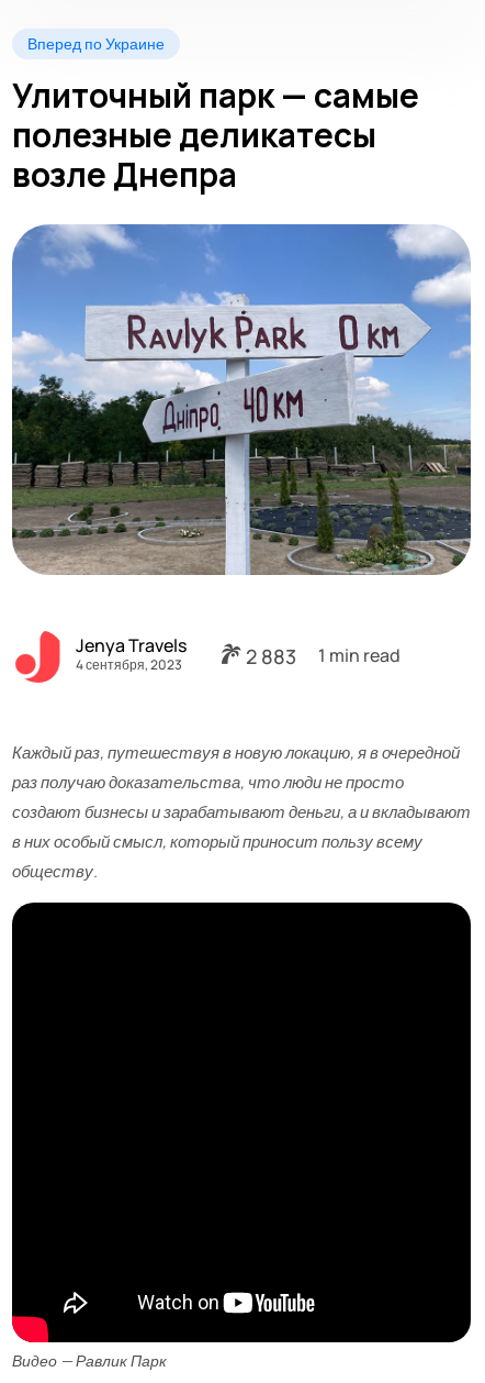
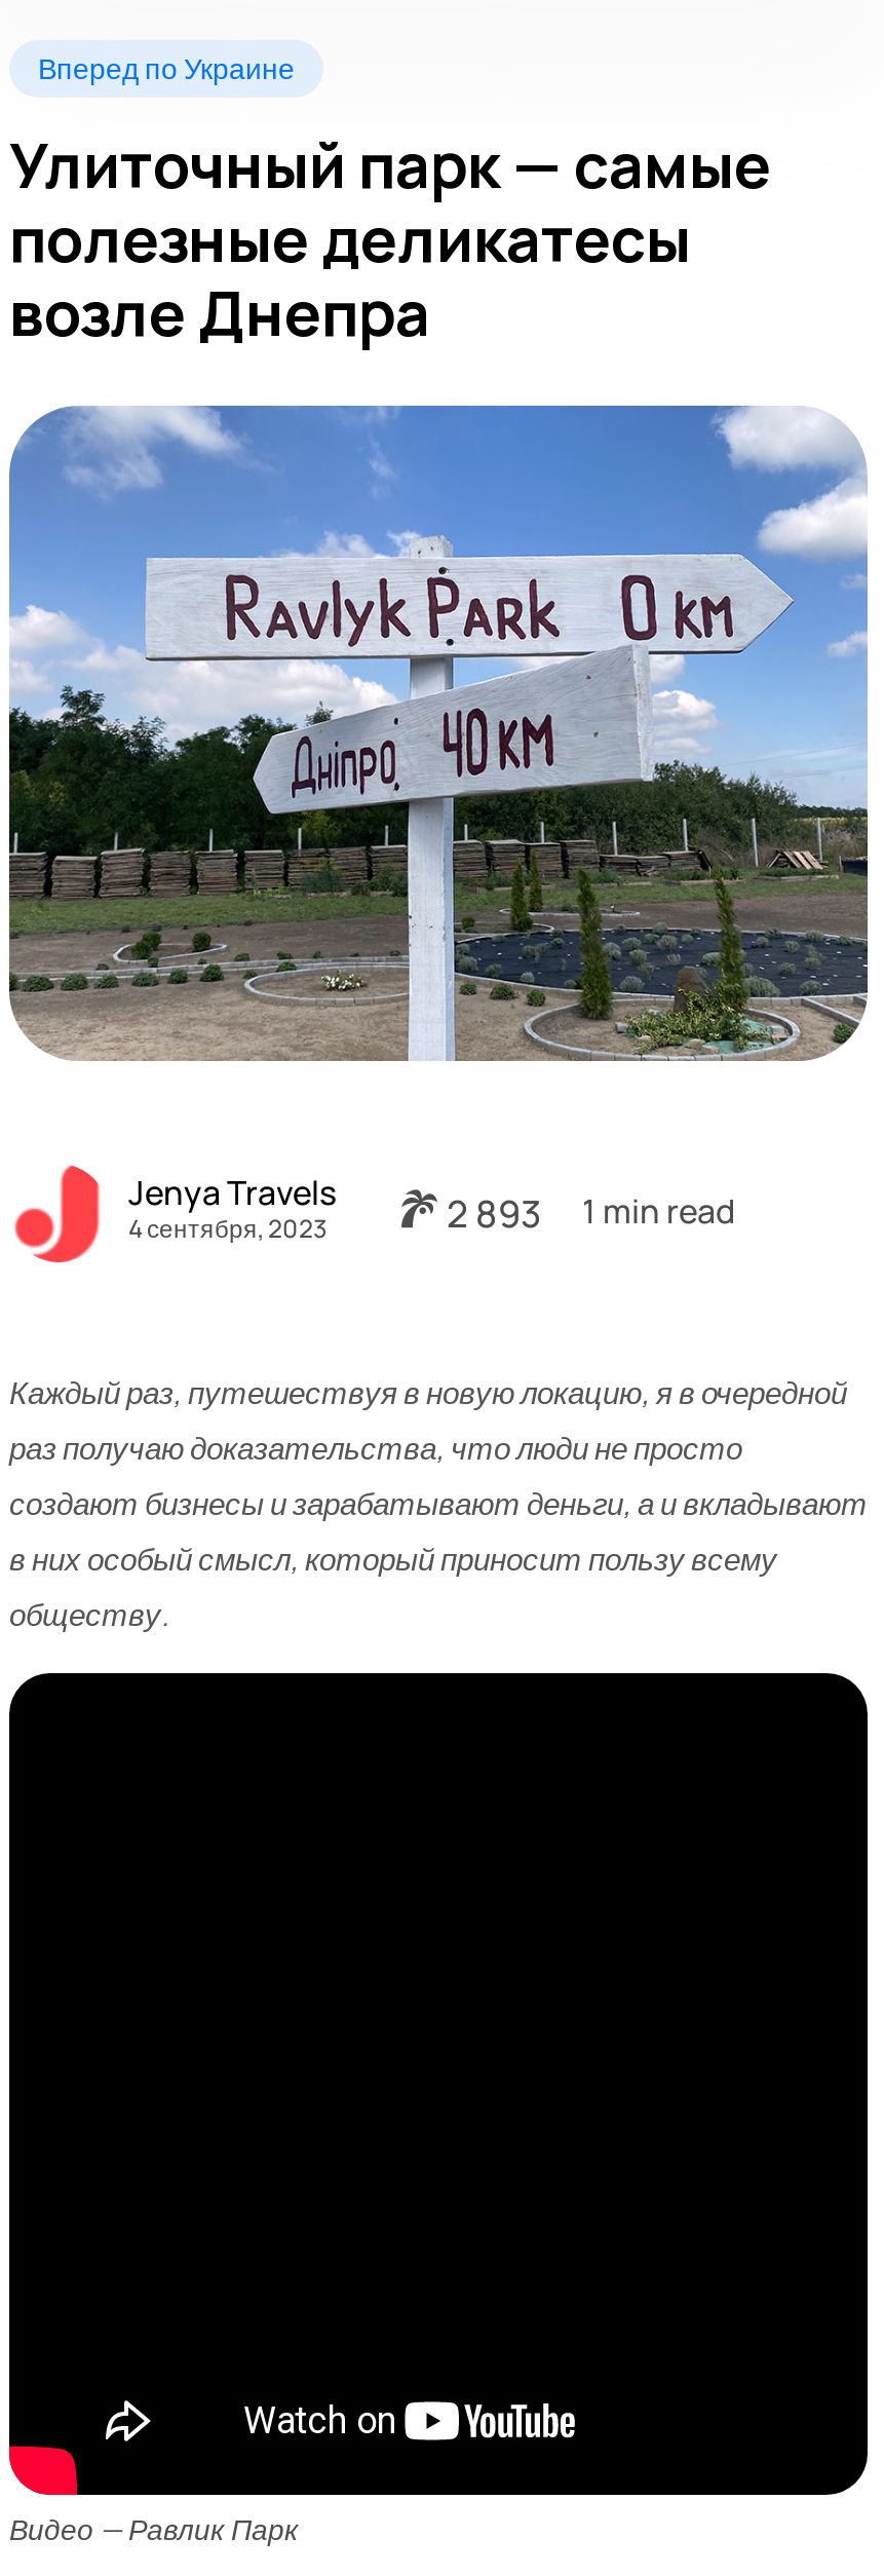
- 2 883 1 min read
+ 2 893 1 min read
